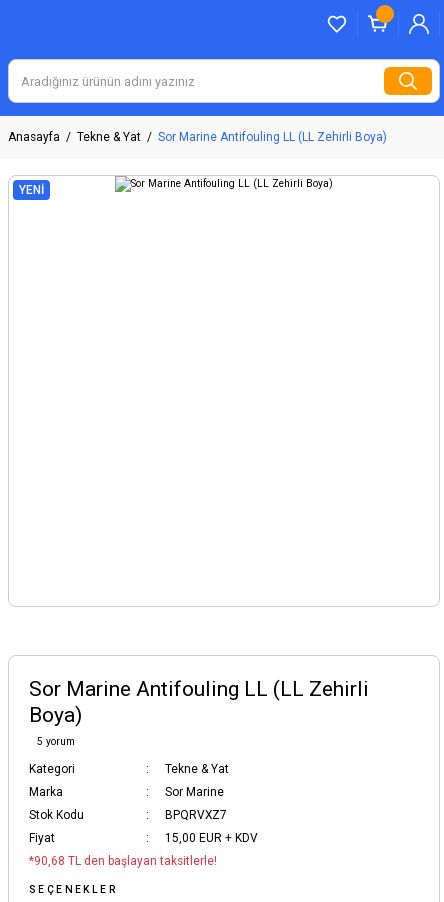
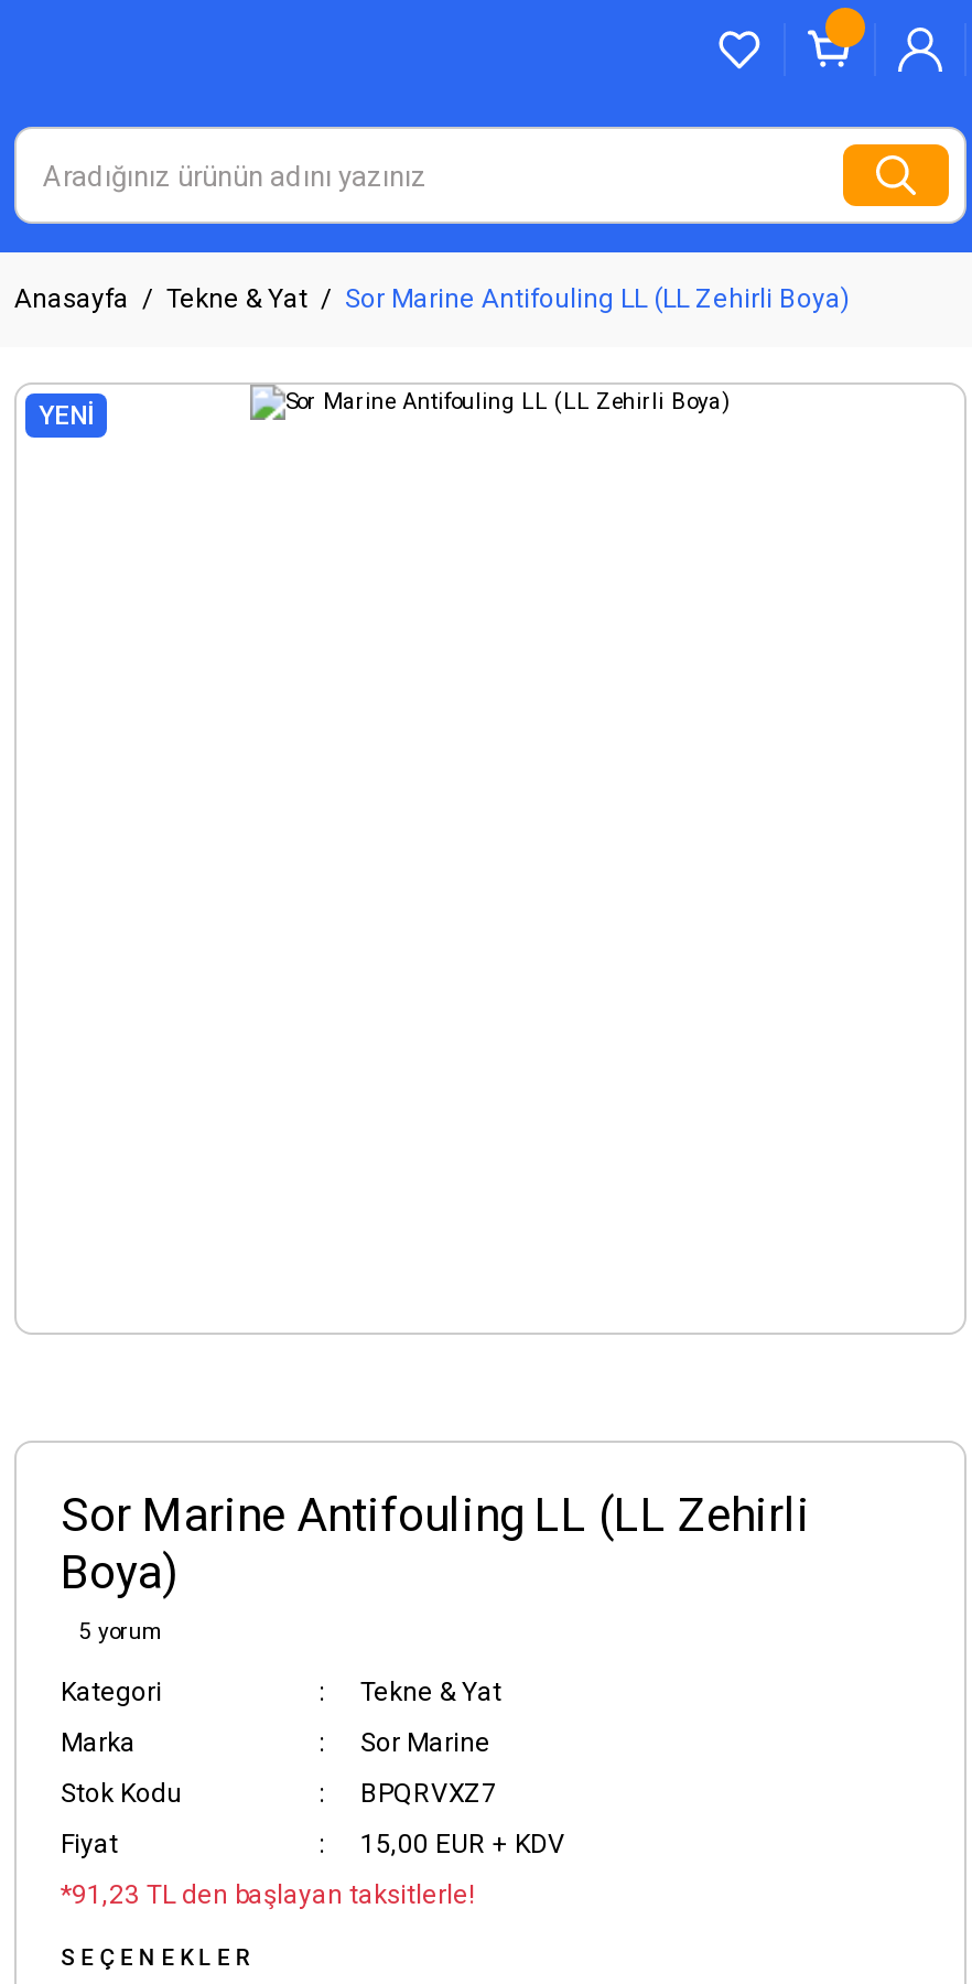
- *90,68 TL den başlayan taksitlerle!
+ *91,23 TL den başlayan taksitlerle!
